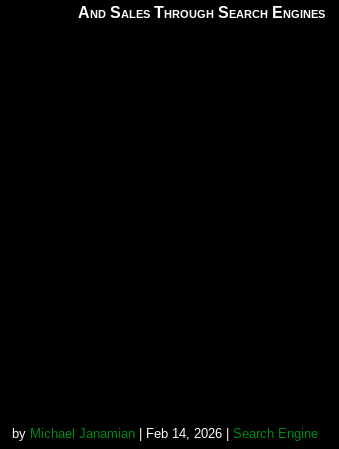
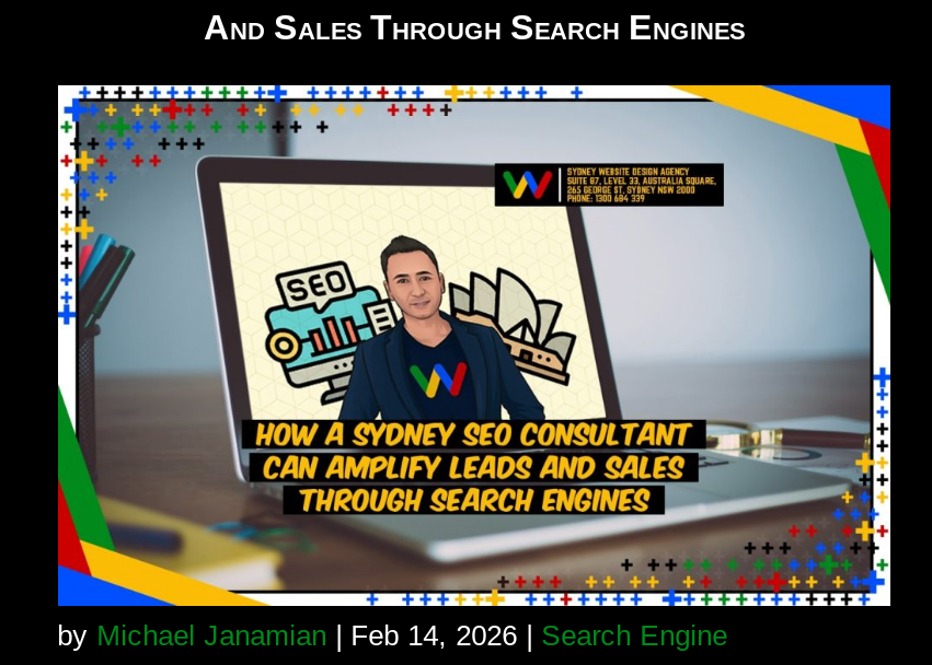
+ [image]
